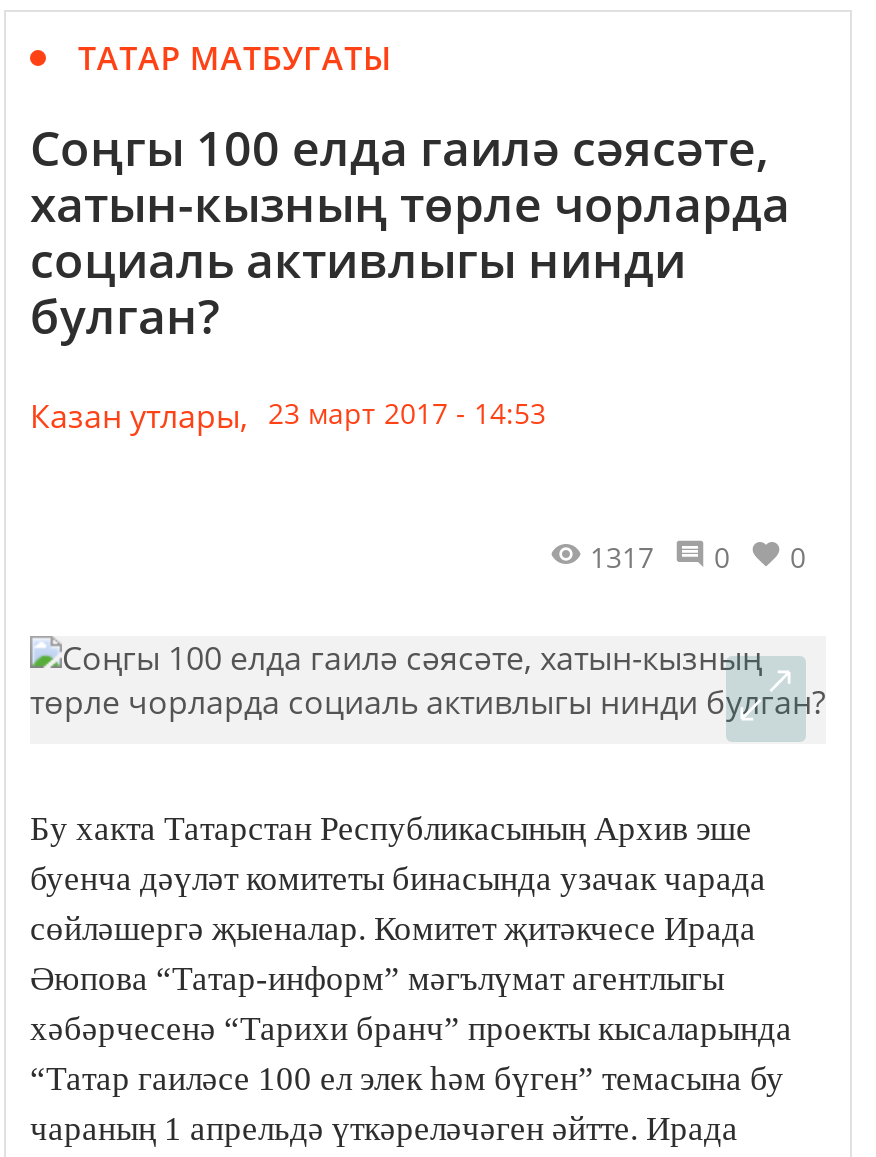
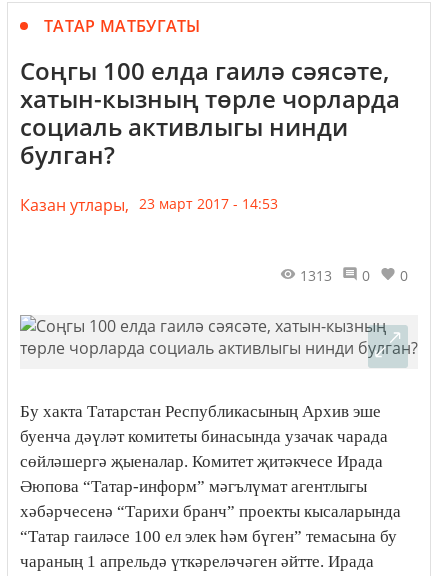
- 1317 0 0
+ 1313 0 0
